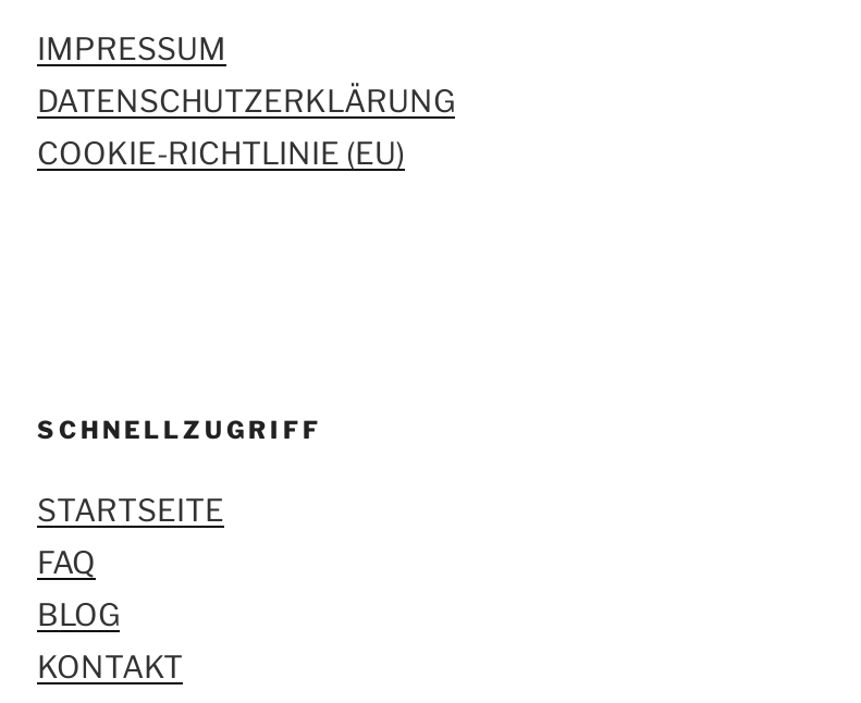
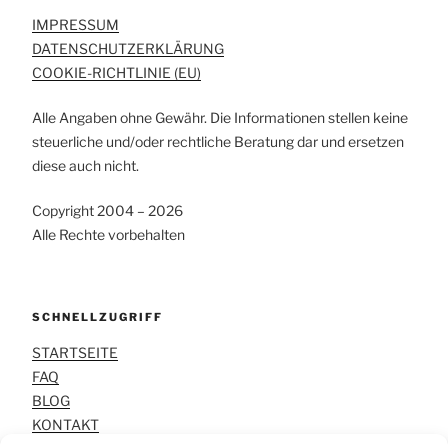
+ Alle Angaben ohne Gewähr. Die Informationen stellen keine
+ steuerliche und/oder rechtliche Beratung dar und ersetzen
+ diese auch nicht.
+ Copyright 2004 – 2026
+ Alle Rechte vorbehalten
